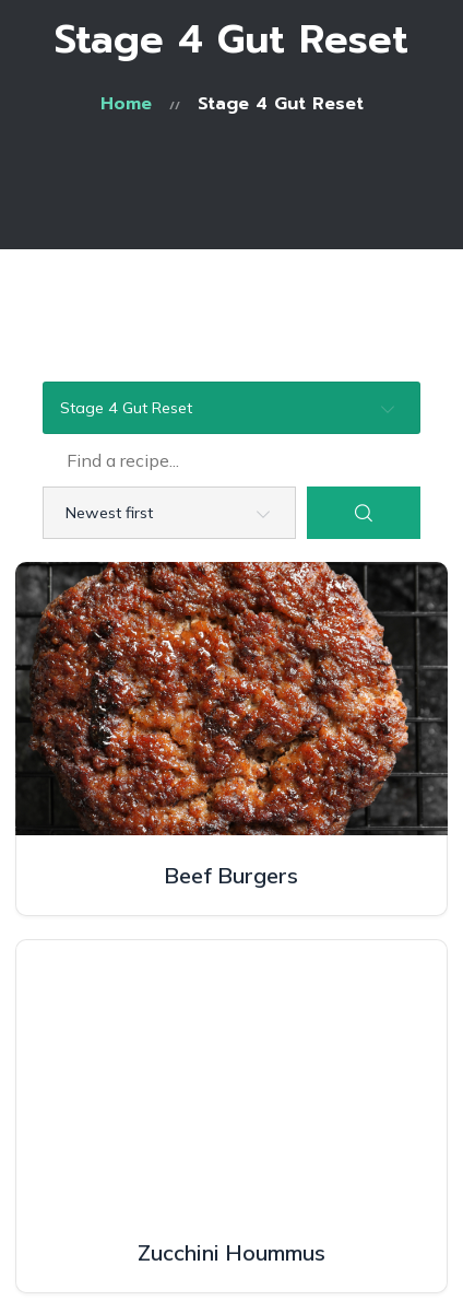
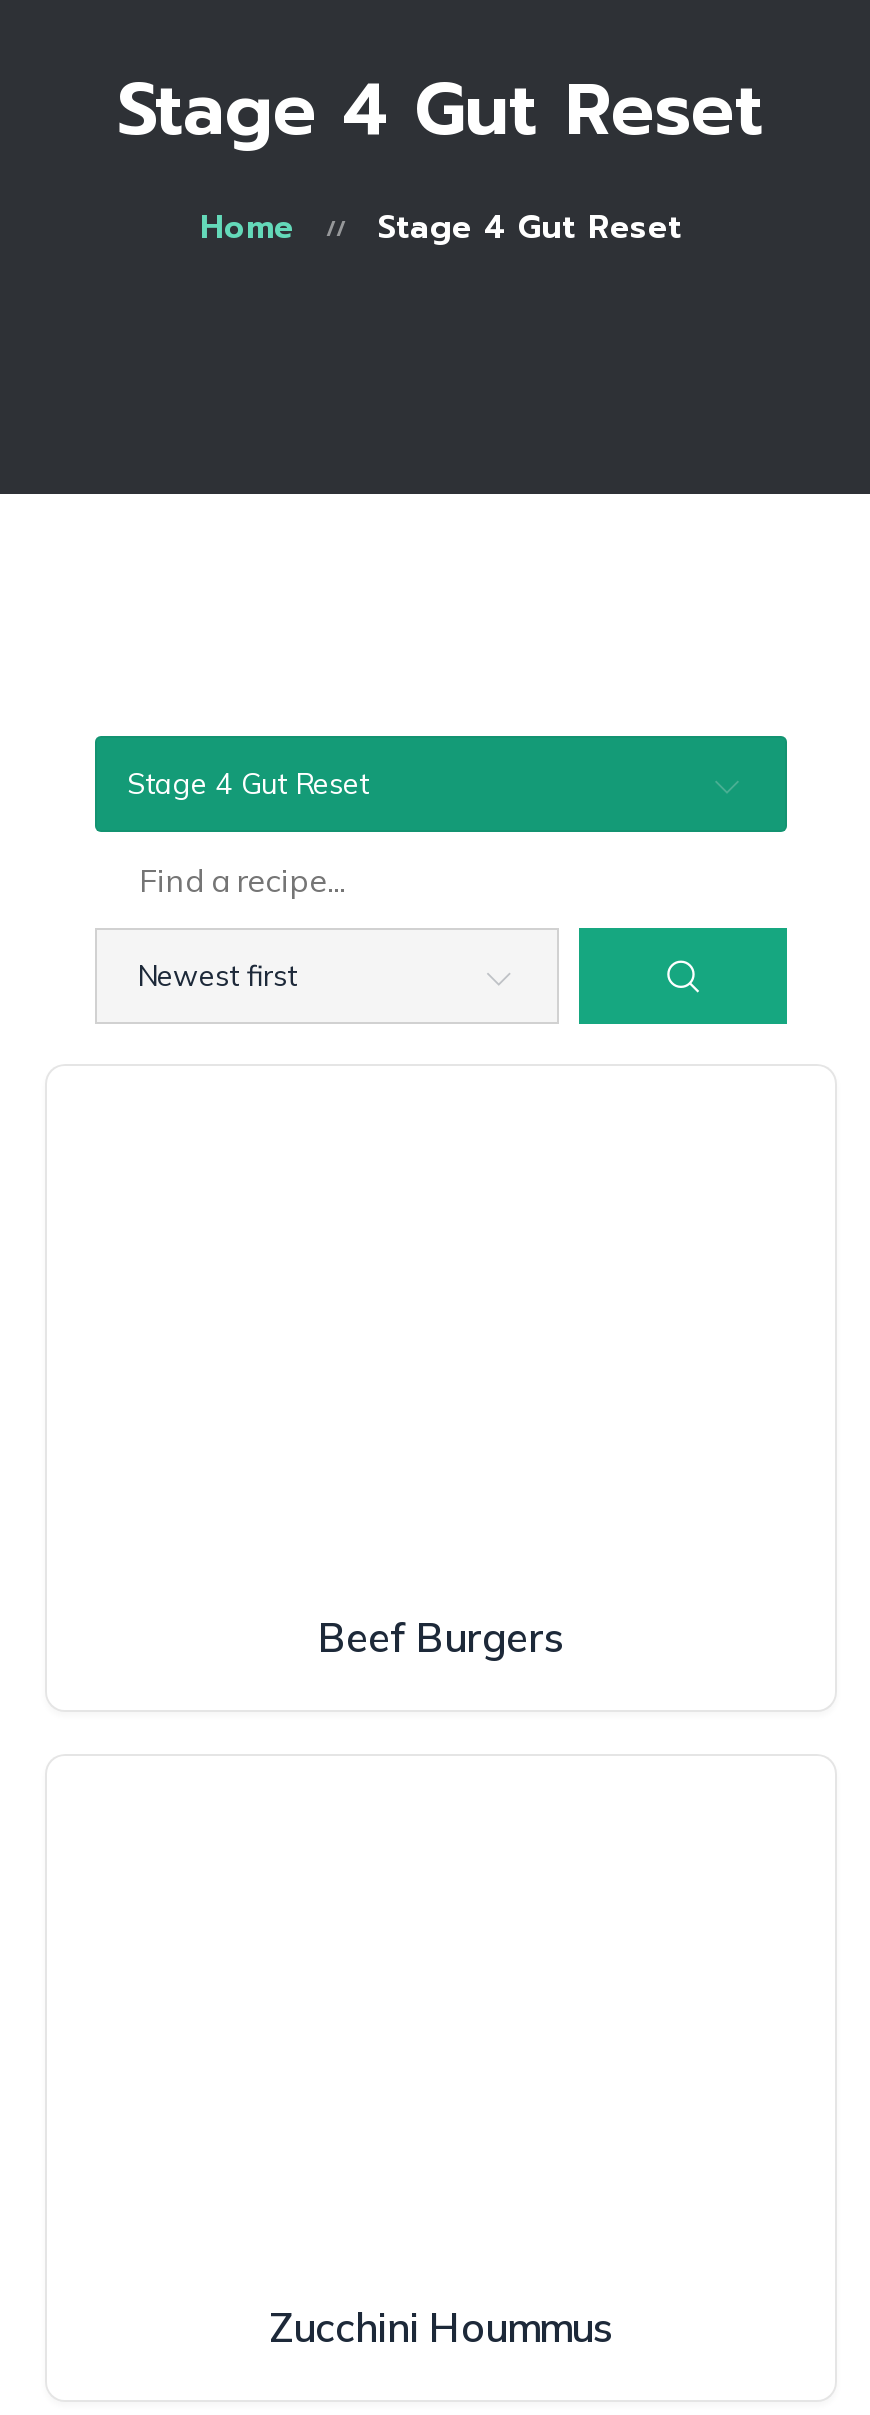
- [image]
